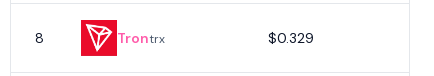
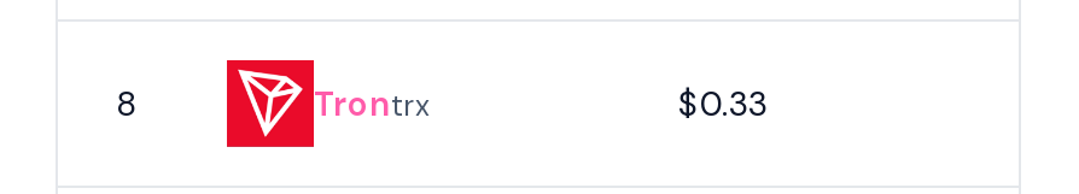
- $0.329
+ $0.33
